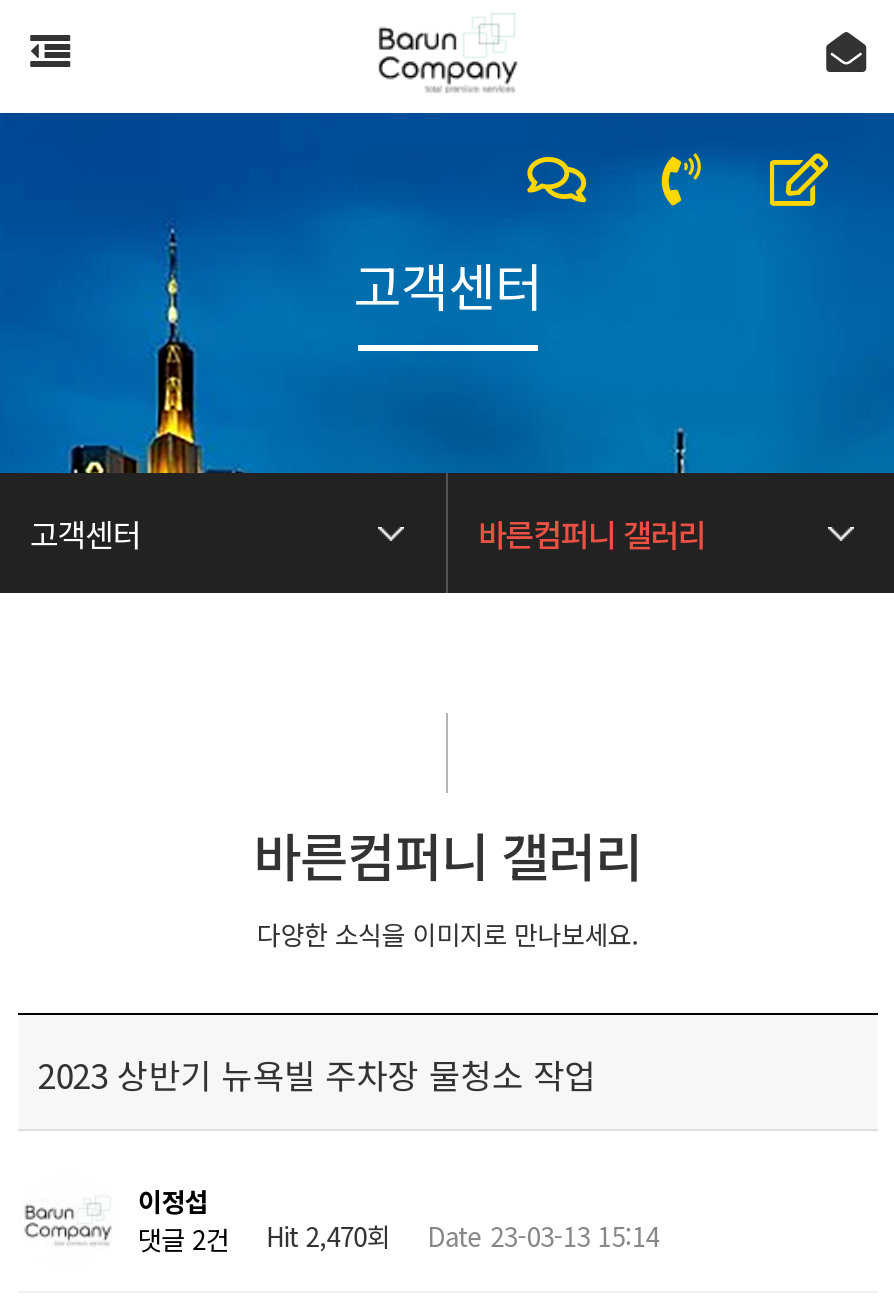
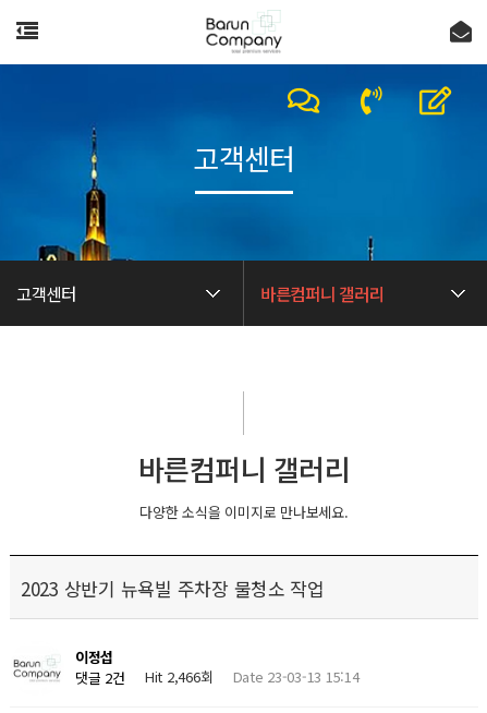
- 댓글 2건 Hit 2,470회 Date 23-03-13 15:14
+ 댓글 2건 Hit 2,466회 Date 23-03-13 15:14
